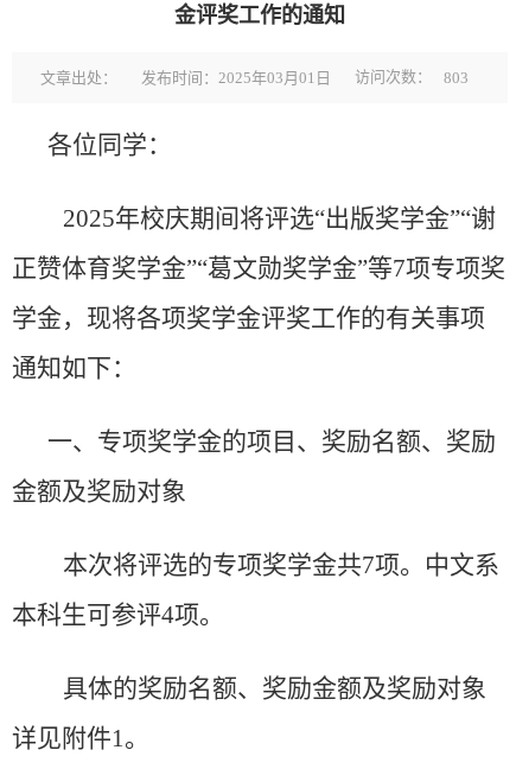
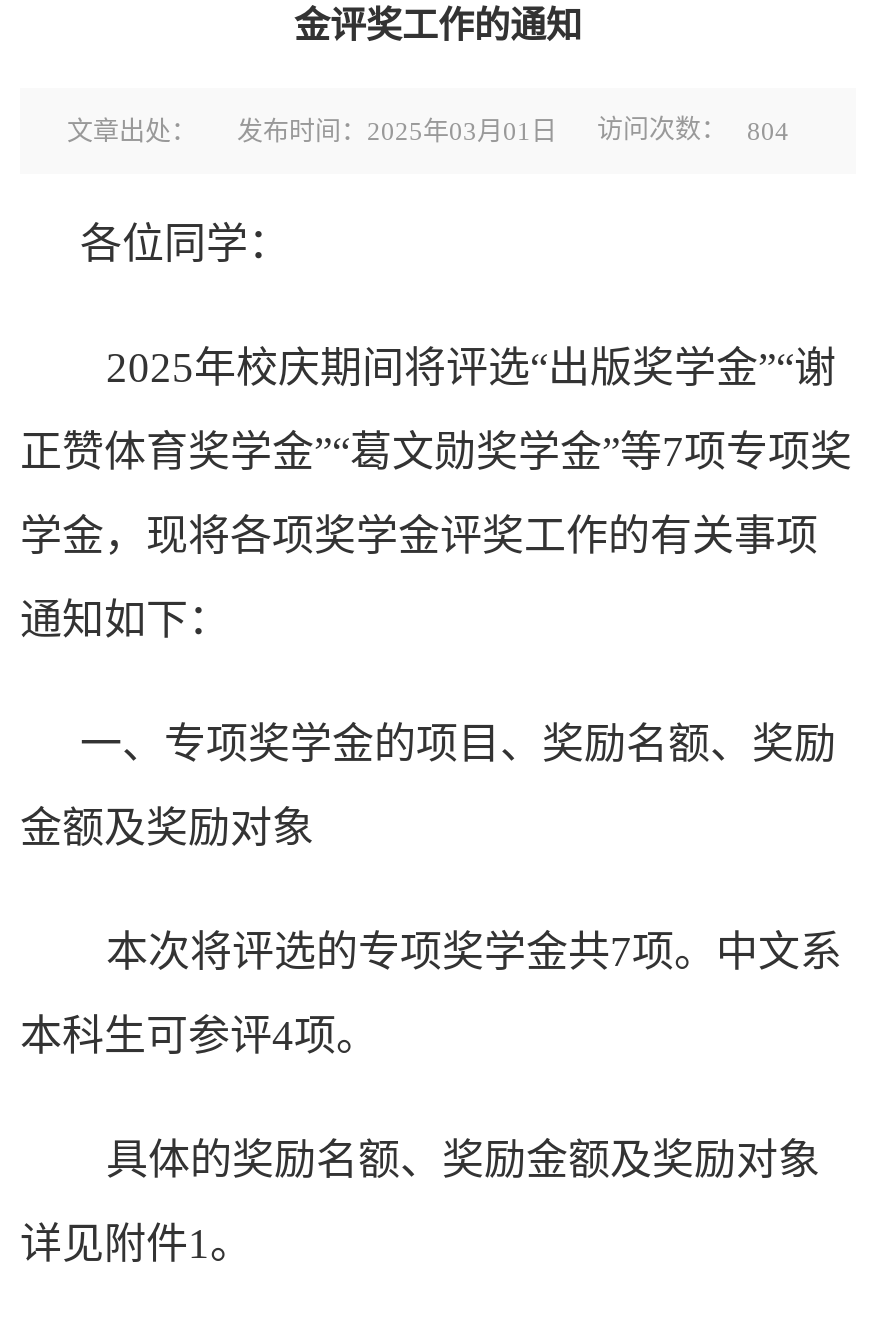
- 文章出处： 发布时间：2025年03月01日 访问次数： 803
+ 文章出处： 发布时间：2025年03月01日 访问次数： 804
